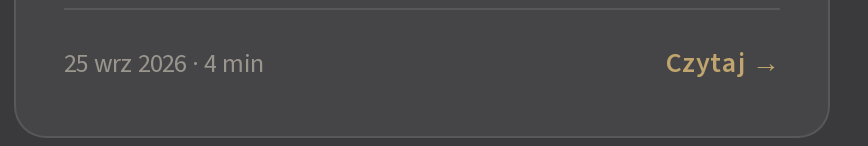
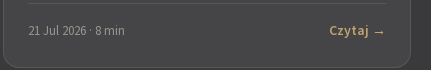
- 25 wrz 2026 · 4 min
+ 21 Jul 2026 · 8 min
